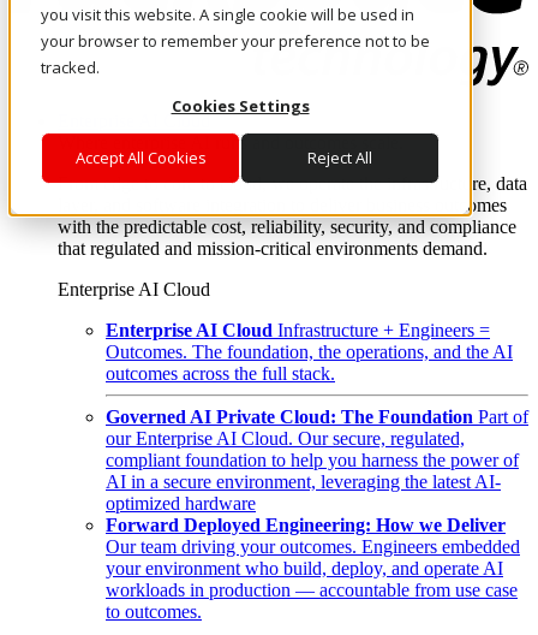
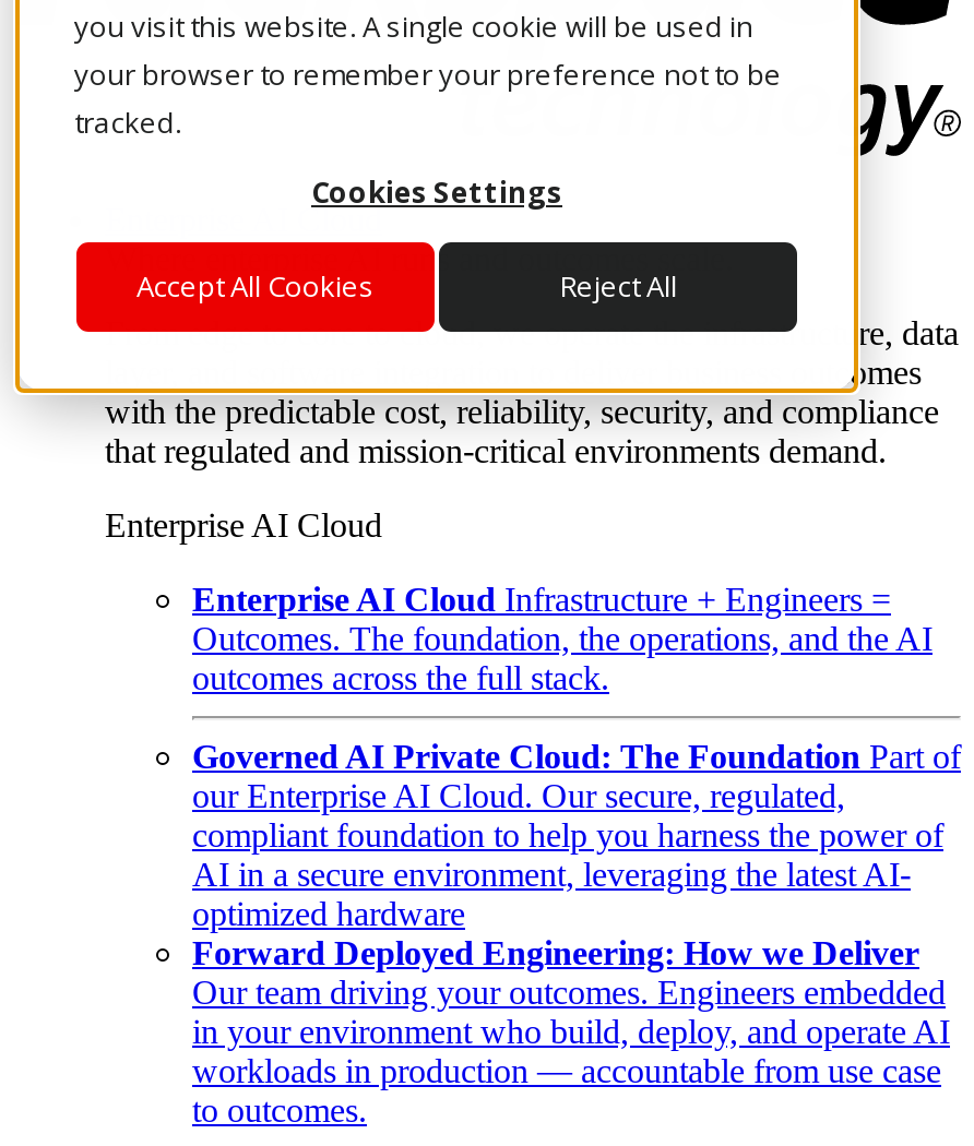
- your environment who build, deploy, and operate AI
+ in your environment who build, deploy, and operate AI
